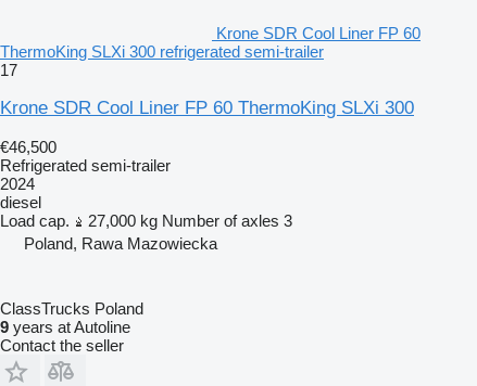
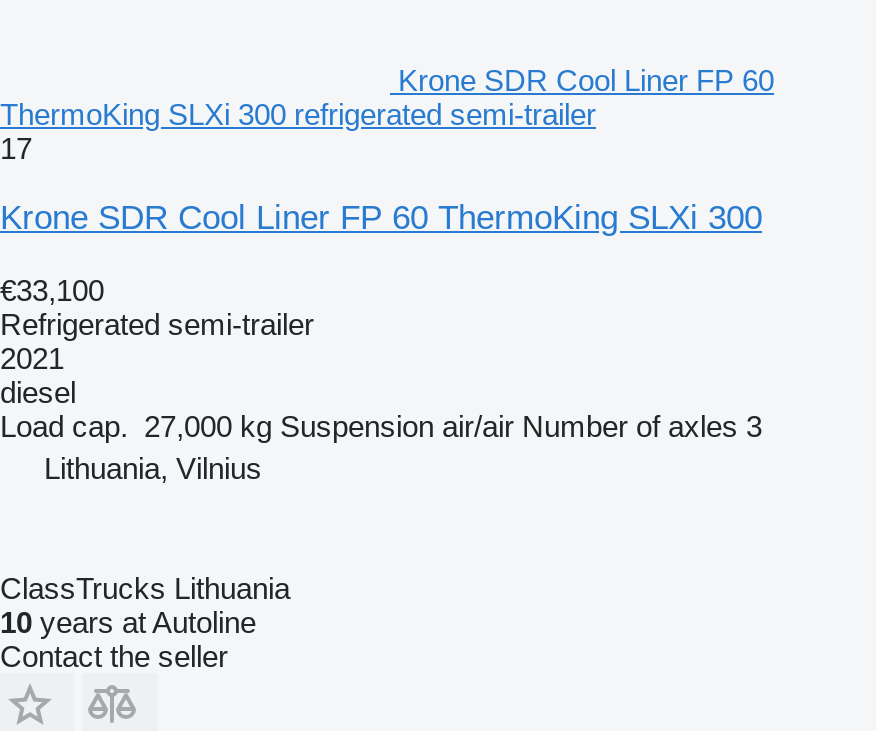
- €46,500
+ €33,100

- 2024
+ 2021

- Load cap.
- 27,000 kg Number of axles 3
- Poland, Rawa Mazowiecka
+ Load cap. 27,000 kg Suspension air/air Number of axles 3
+ Lithuania, Vilnius

- ClassTrucks Poland
- 9 years at Autoline
+ ClassTrucks Lithuania
+ 10 years at Autoline
